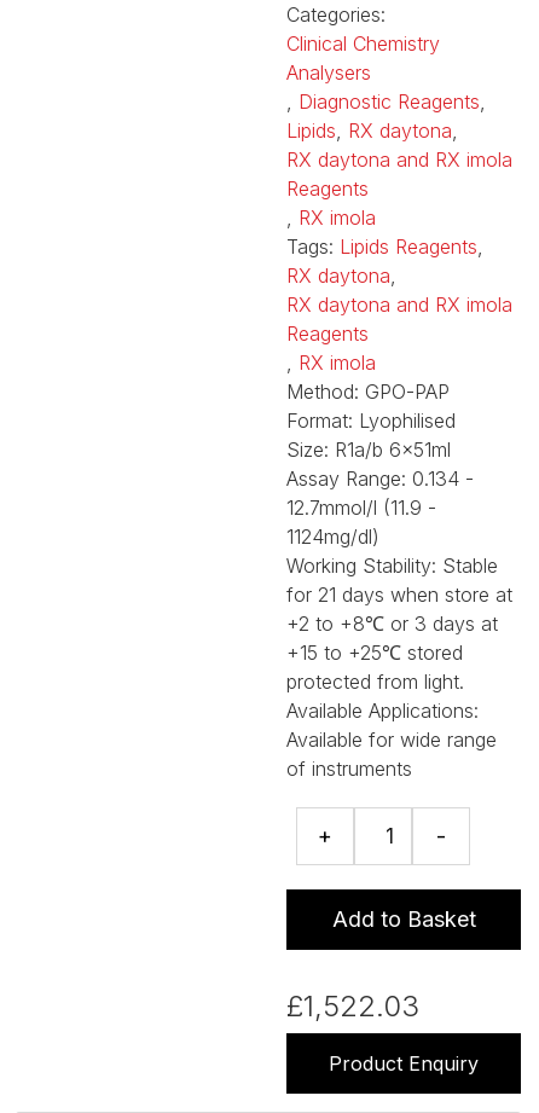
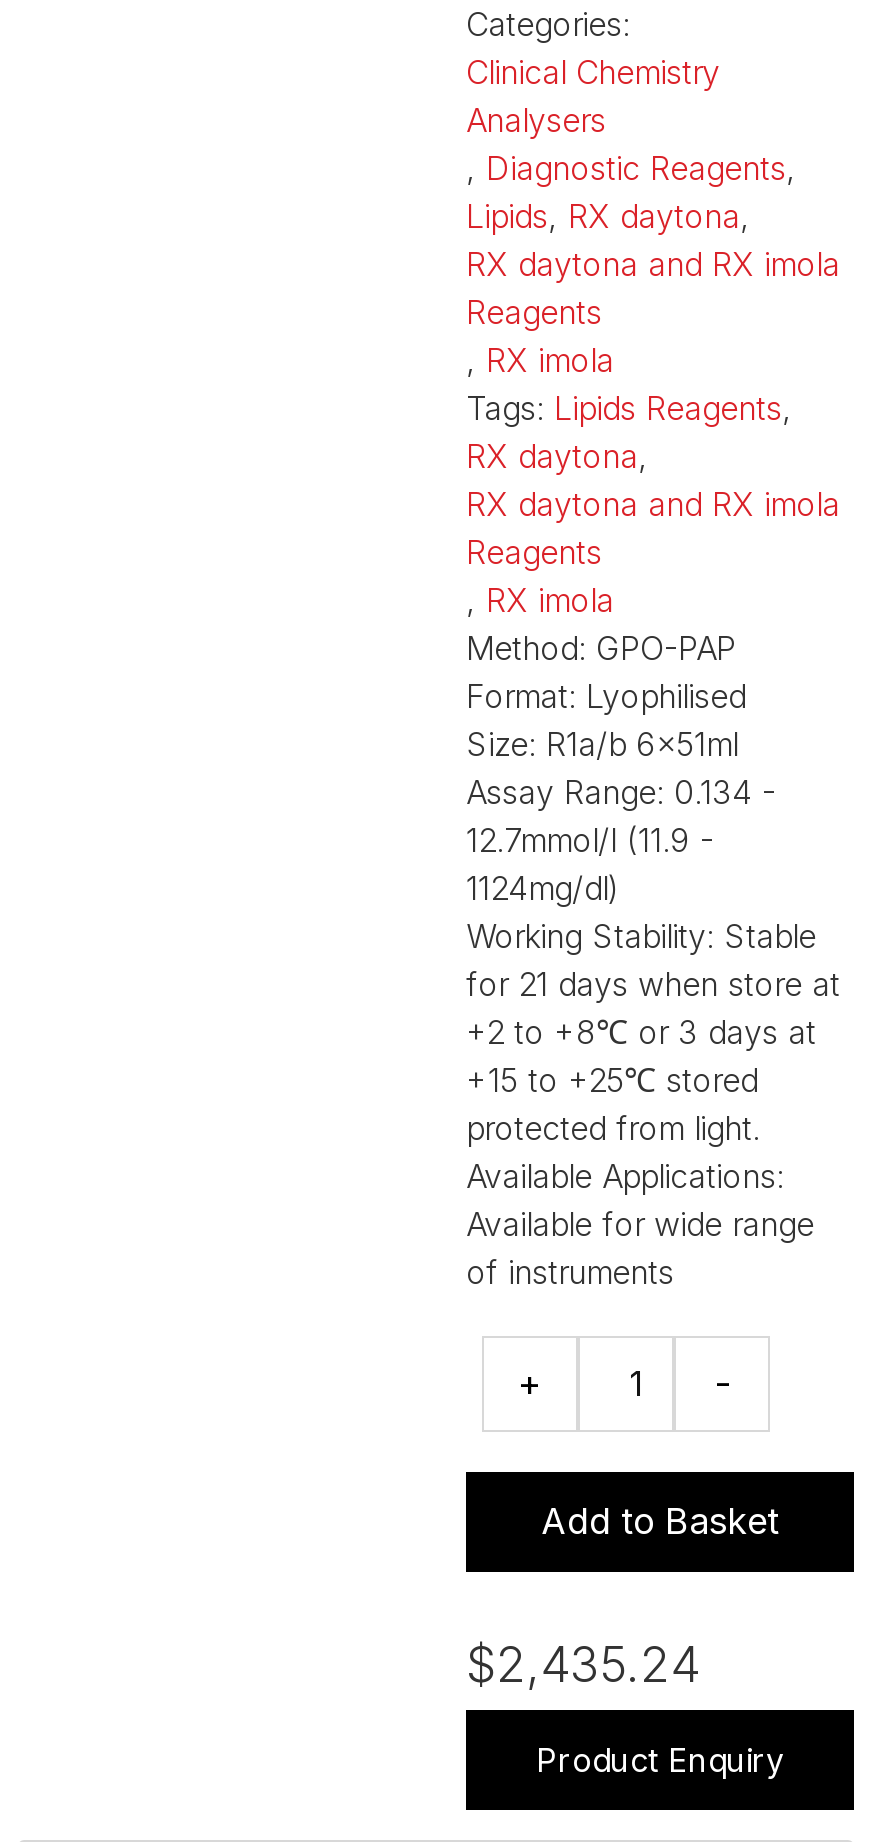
- £1,522.03
+ $2,435.24
